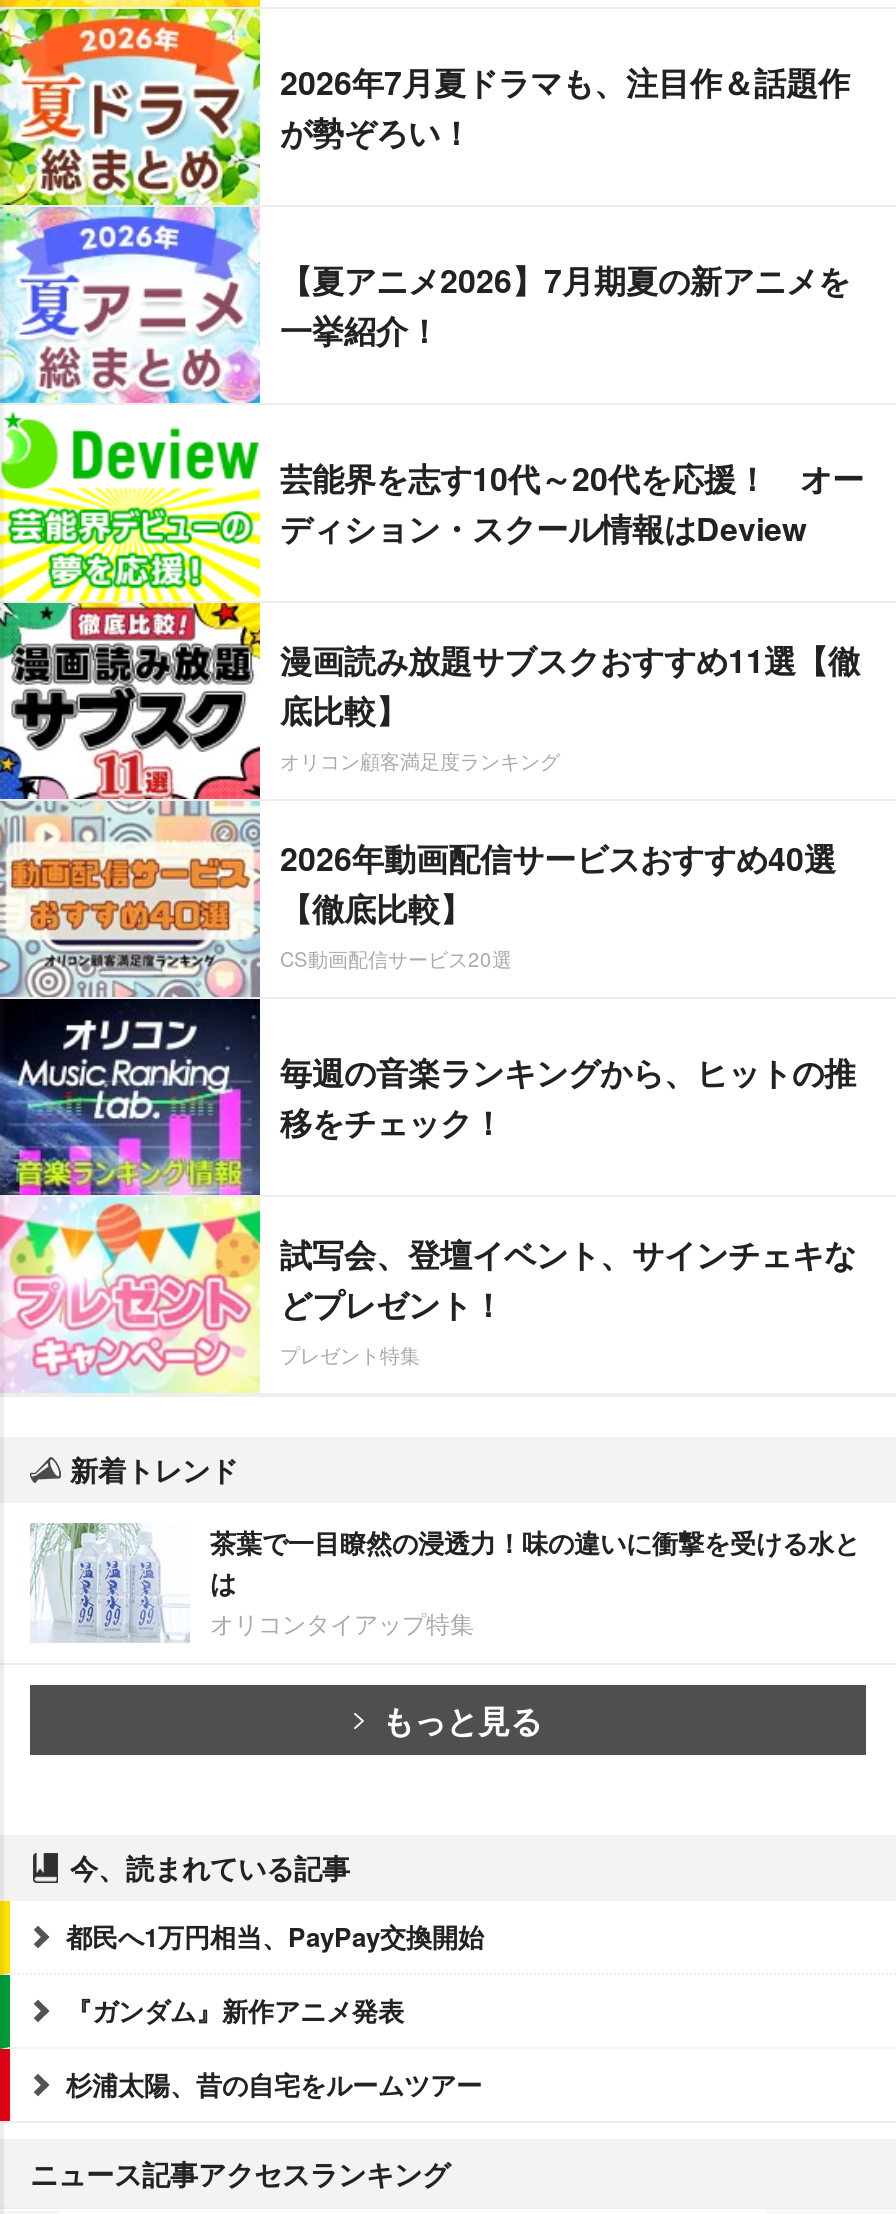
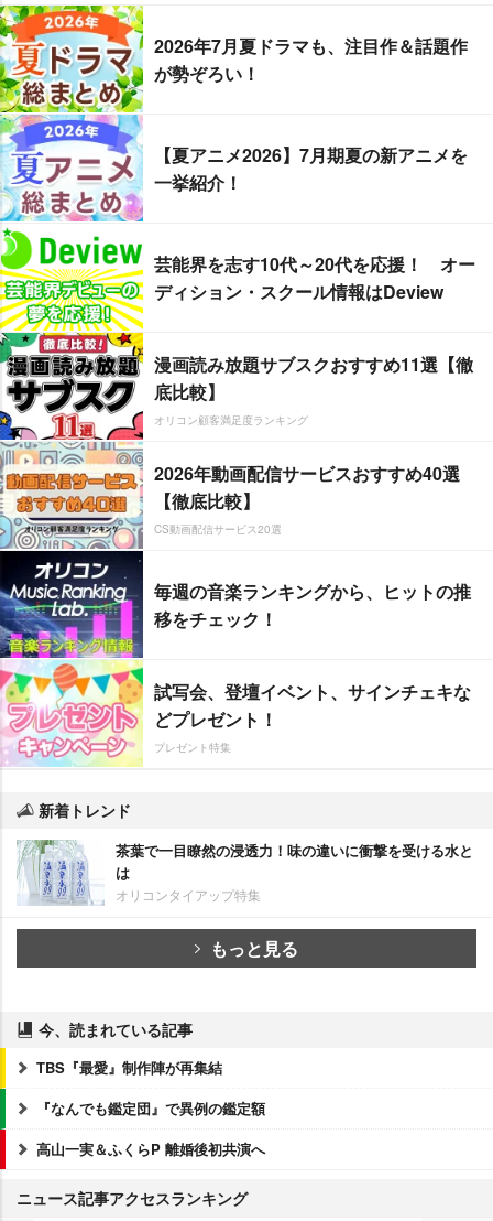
- 都民へ1万円相当、PayPay交換開始
+ TBS『最愛』制作陣が再集結

- 『ガンダム』新作アニメ発表
+ 『なんでも鑑定団』で異例の鑑定額

- 杉浦太陽、昔の自宅をルームツアー
+ 高山一実＆ふくらP 離婚後初共演へ
